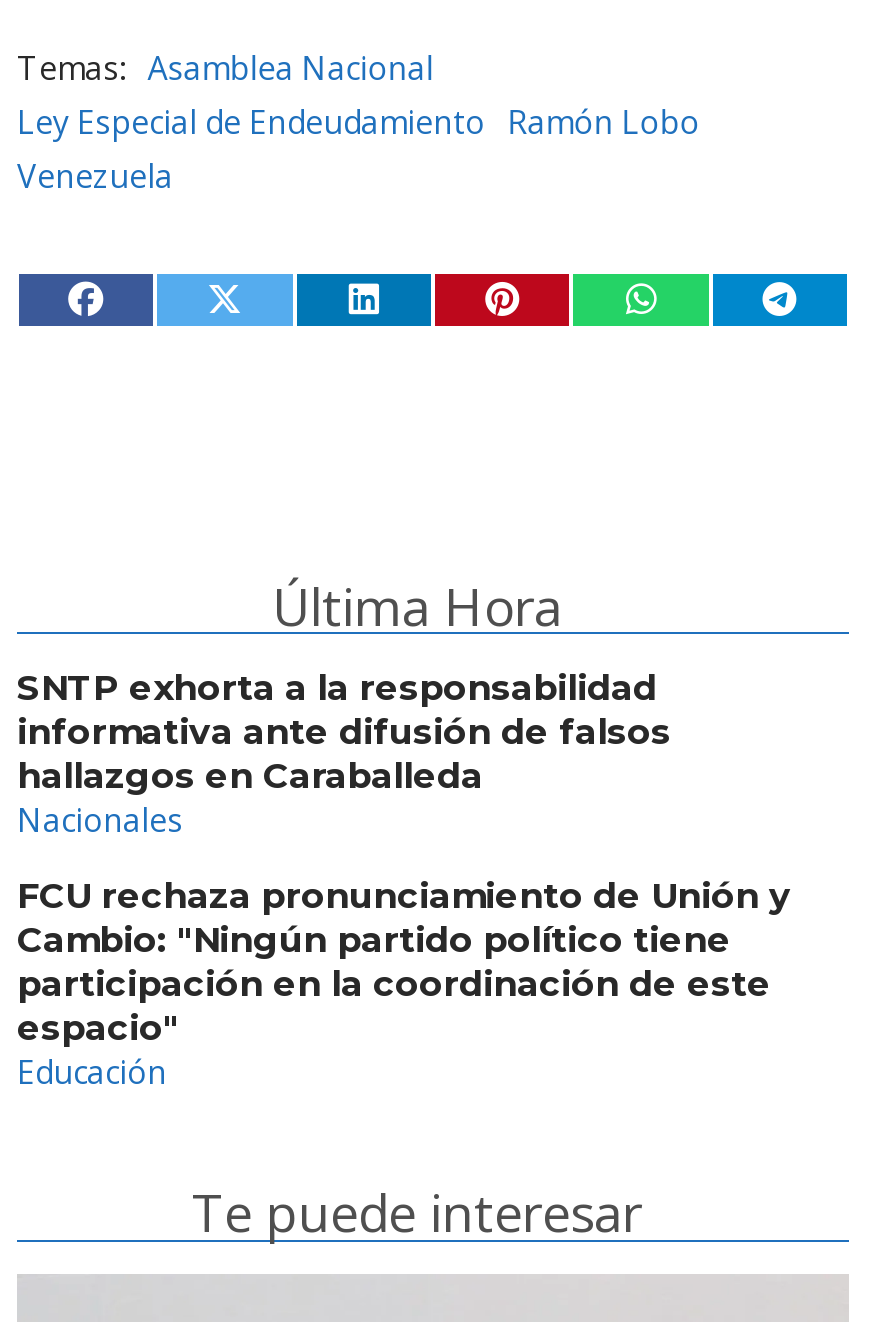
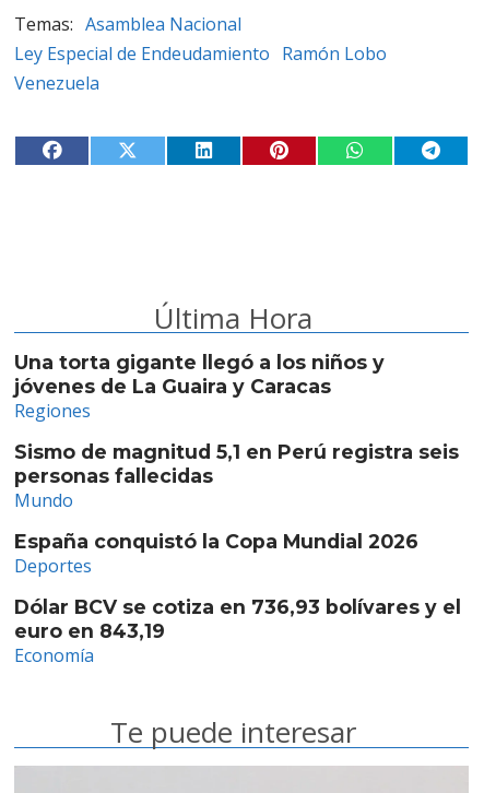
- SNTP exhorta a la responsabilidad
- informativa ante difusión de falsos
- hallazgos en Caraballeda
- Nacionales
- FCU rechaza pronunciamiento de Unión y
- Cambio: "Ningún partido político tiene
- participación en la coordinación de este
- espacio"
- Educación
+ Una torta gigante llegó a los niños y
+ jóvenes de La Guaira y Caracas
+ Regiones
+ Sismo de magnitud 5,1 en Perú registra seis
+ personas fallecidas
+ Mundo
+ España conquistó la Copa Mundial 2026
+ Deportes
+ Dólar BCV se cotiza en 736,93 bolívares y el
+ euro en 843,19
+ Economía
